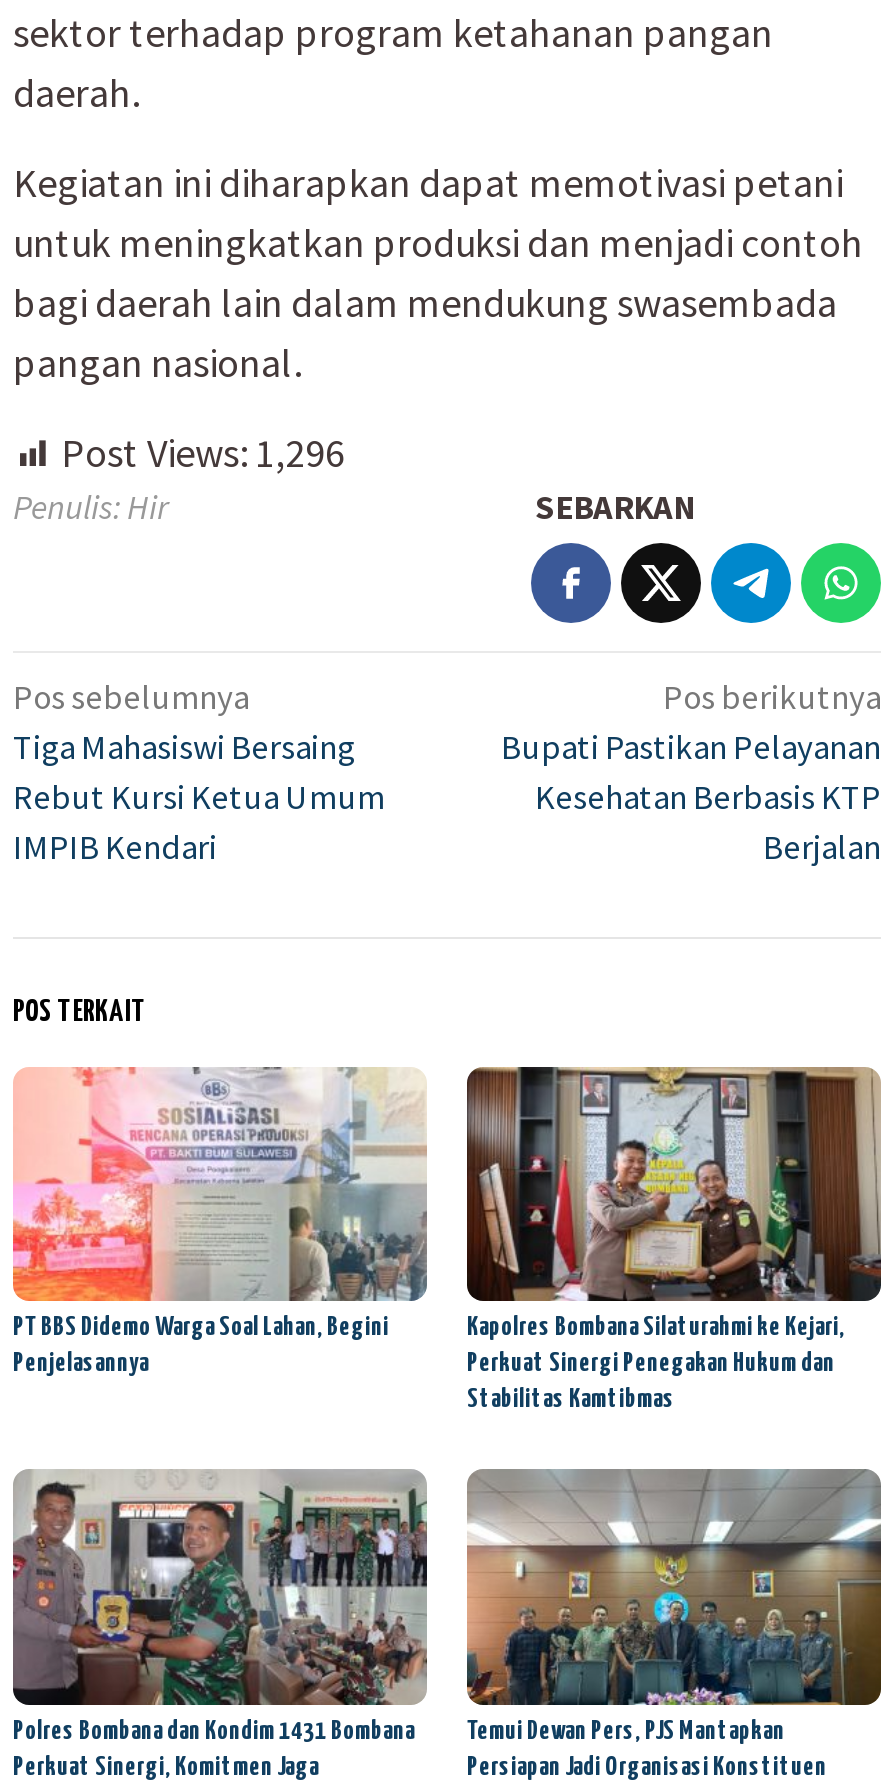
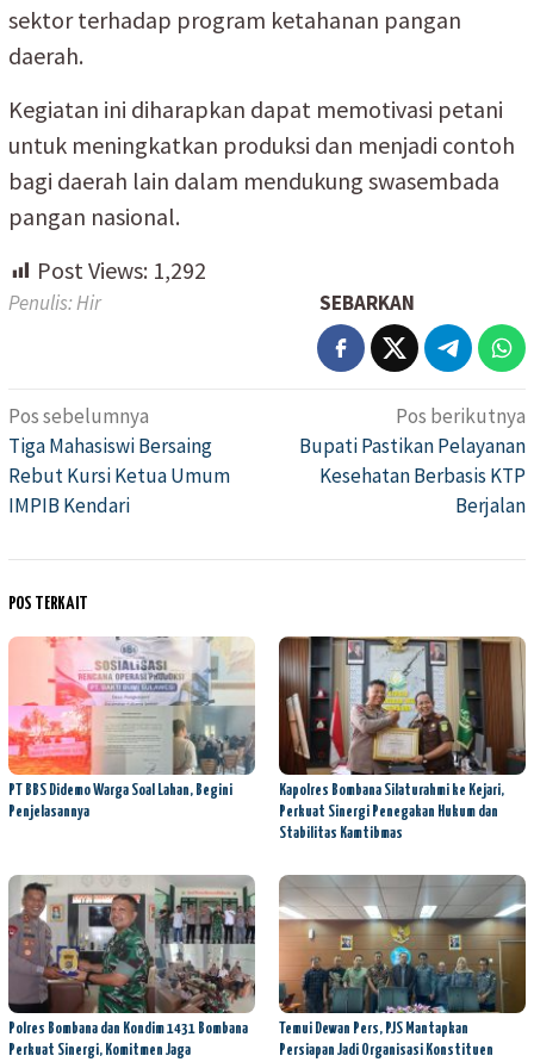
- Post Views: 1,296
+ Post Views: 1,292
